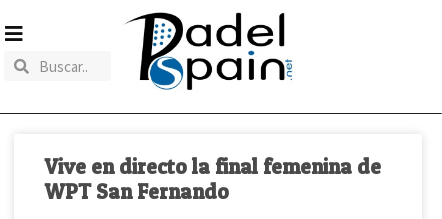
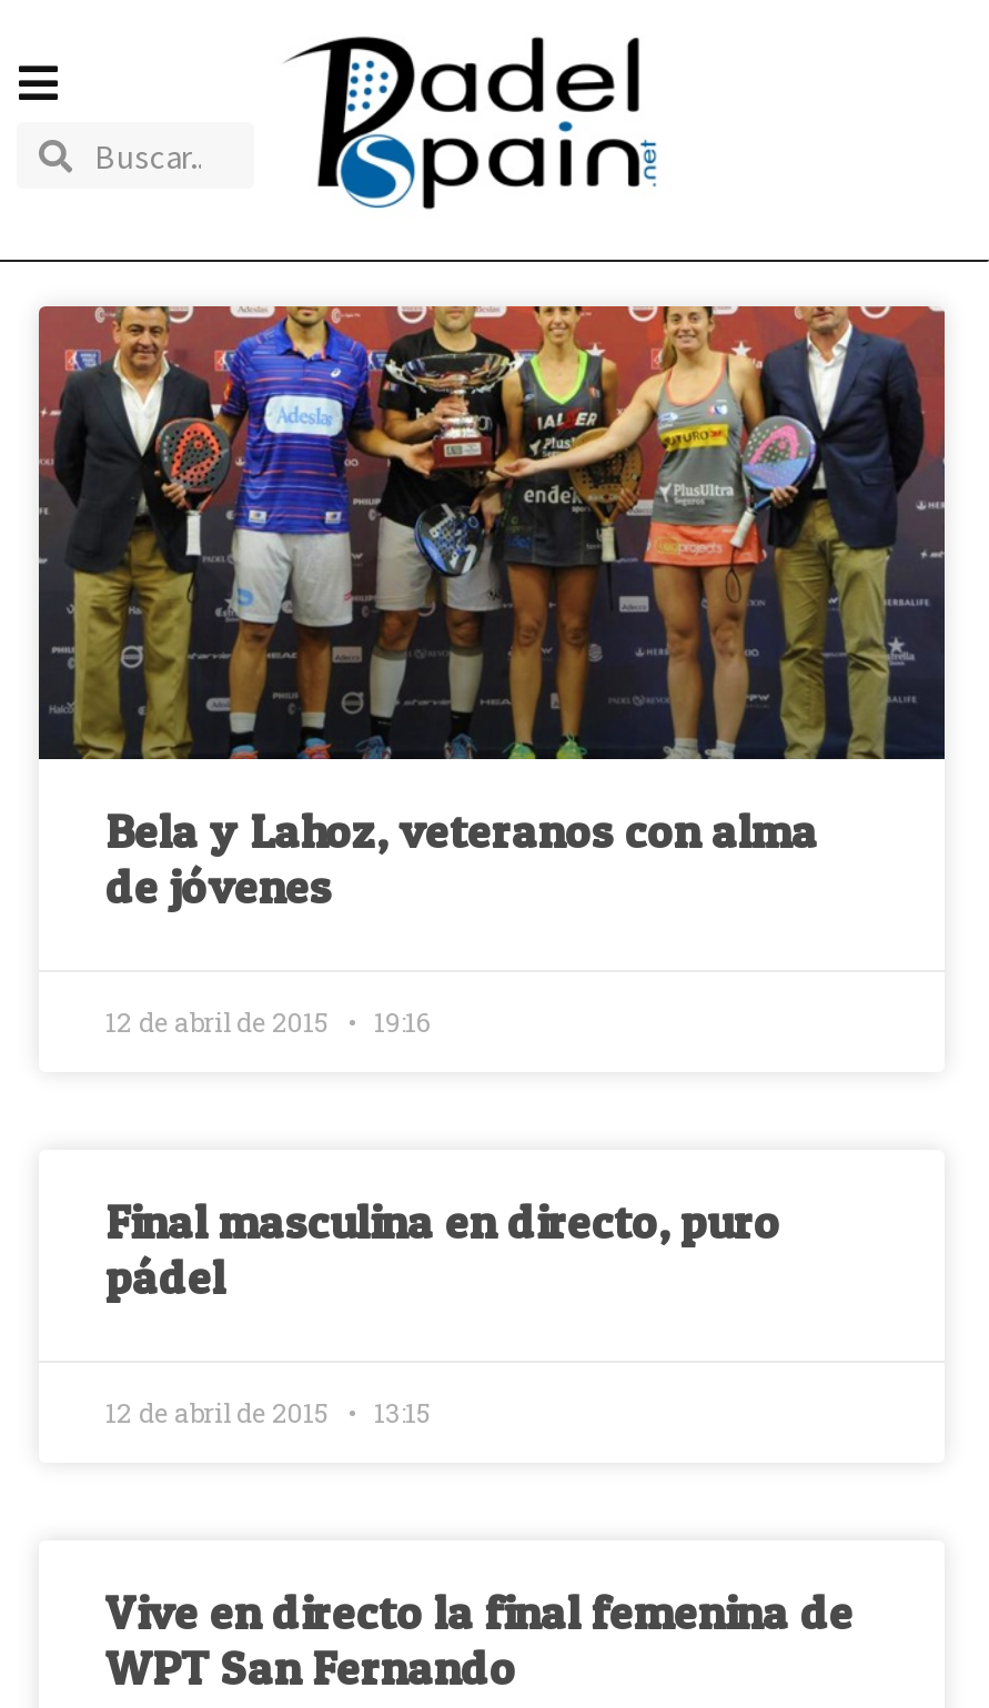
+ [image]
+ Bela y Lahoz, veteranos con alma
+ de jóvenes
+ 12 de abril de 2015
+ 19:16

+ Final masculina en directo, puro
+ pádel
+ 12 de abril de 2015
+ 13:15
